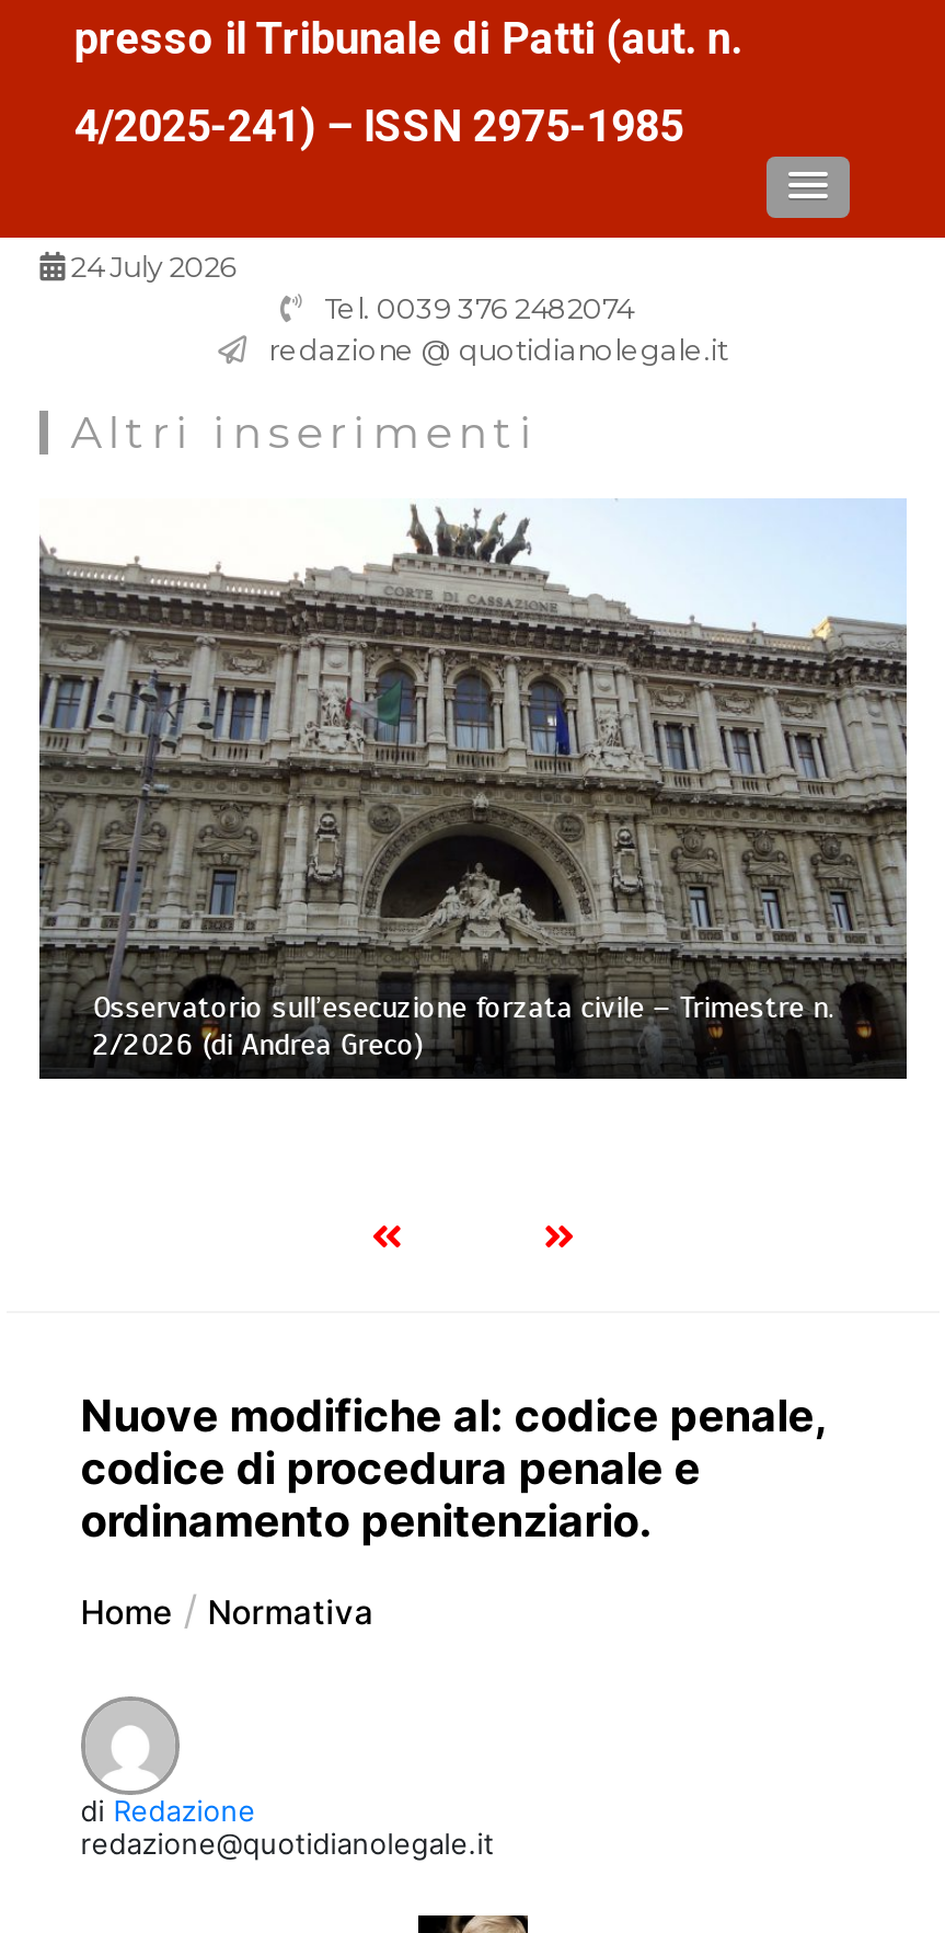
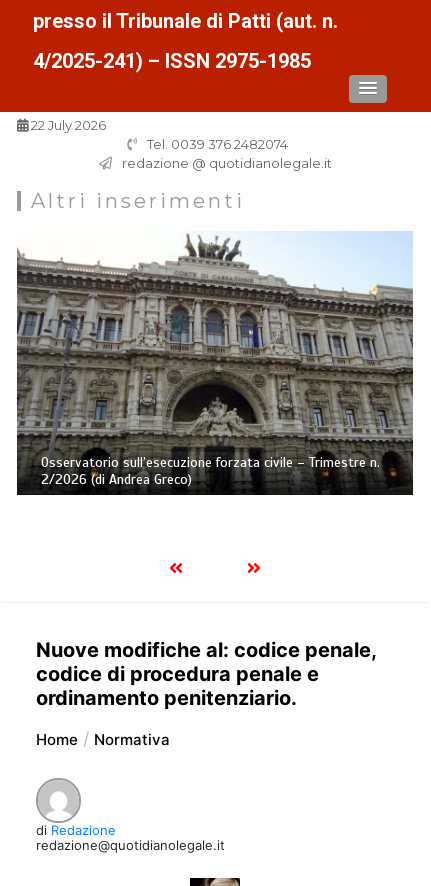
- 24 July 2026
+ 22 July 2026
